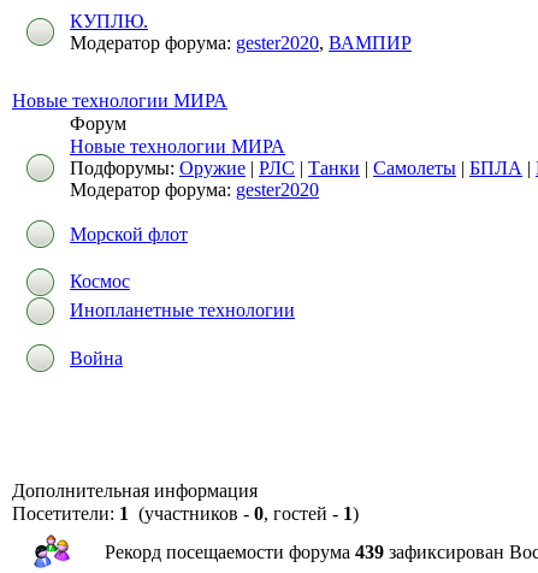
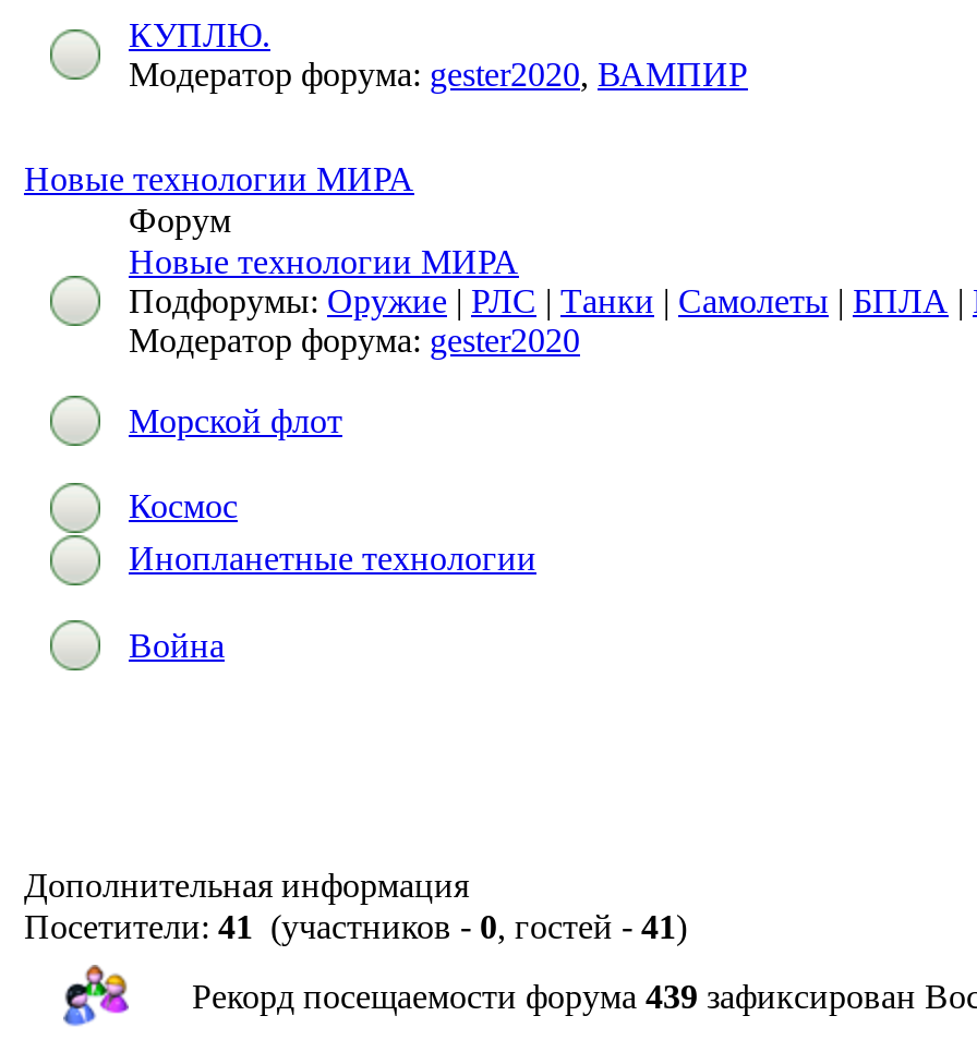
- Посетители: 1 (участников - 0, гостей - 1)
+ Посетители: 41 (участников - 0, гостей - 41)
